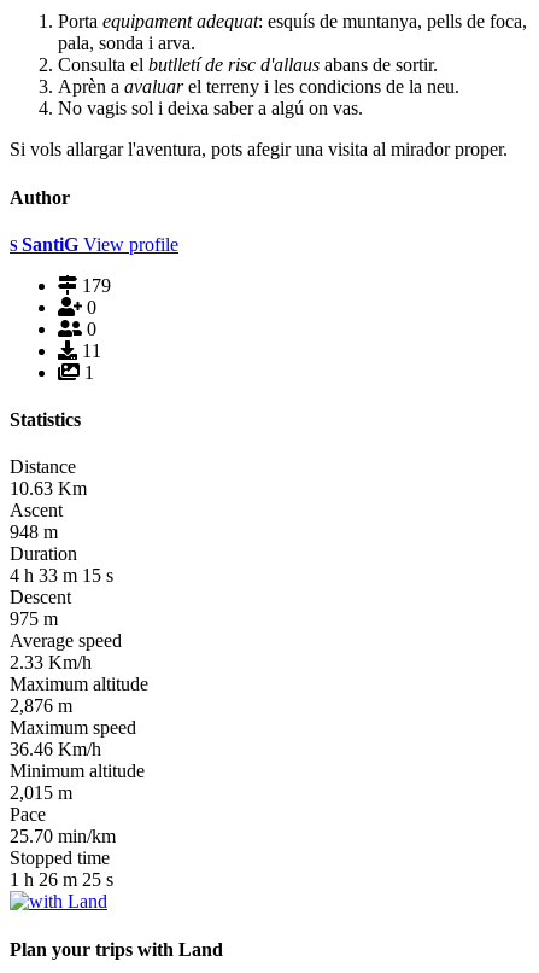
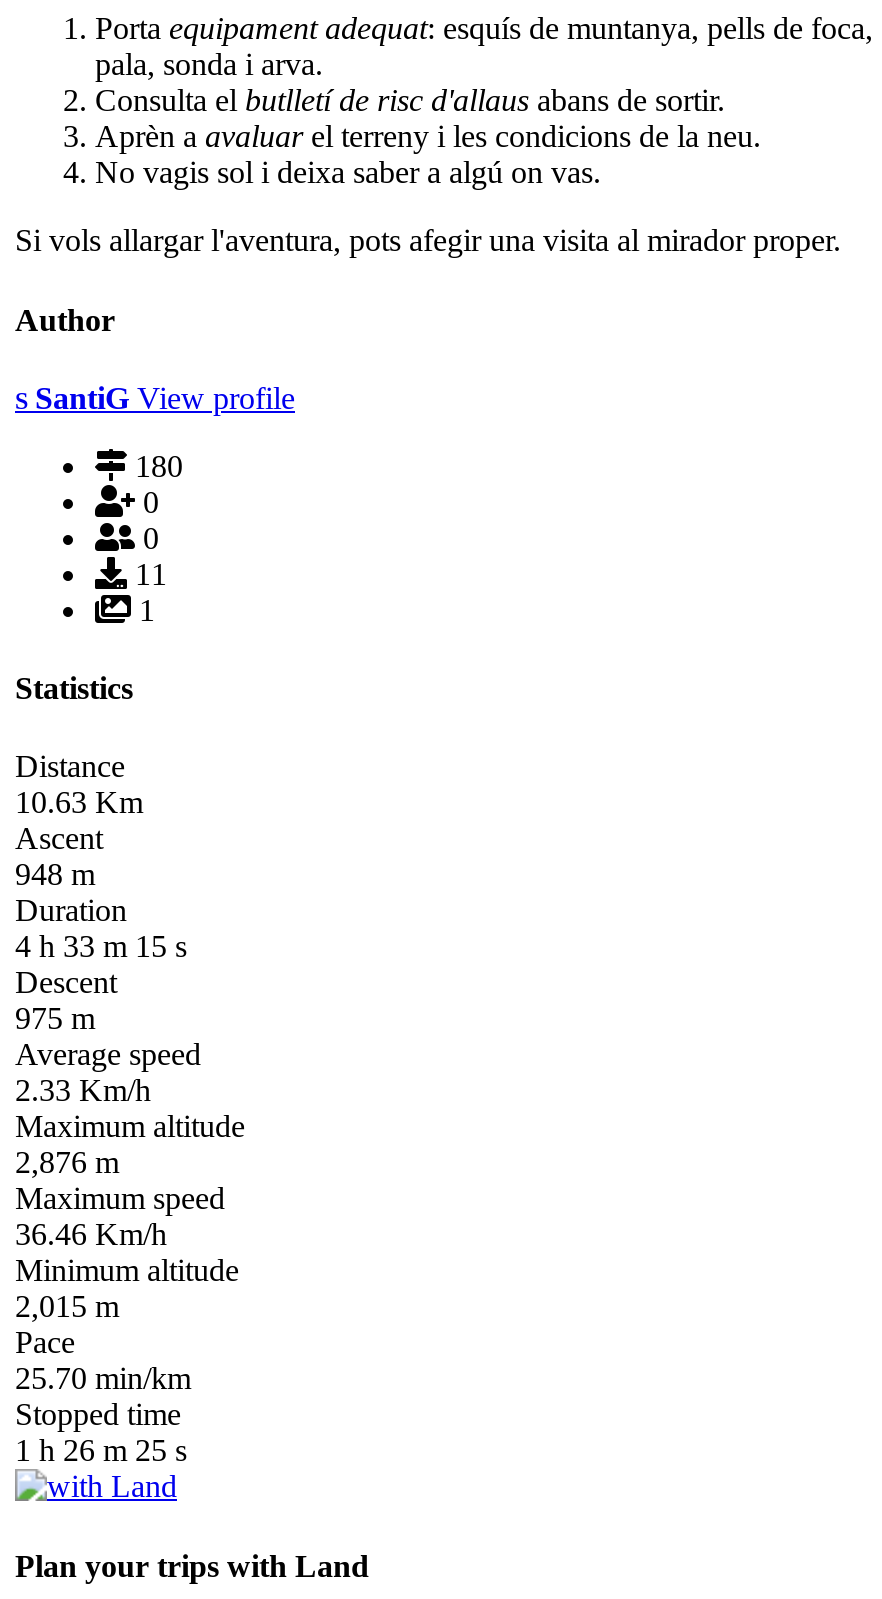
- 179
+ 180
